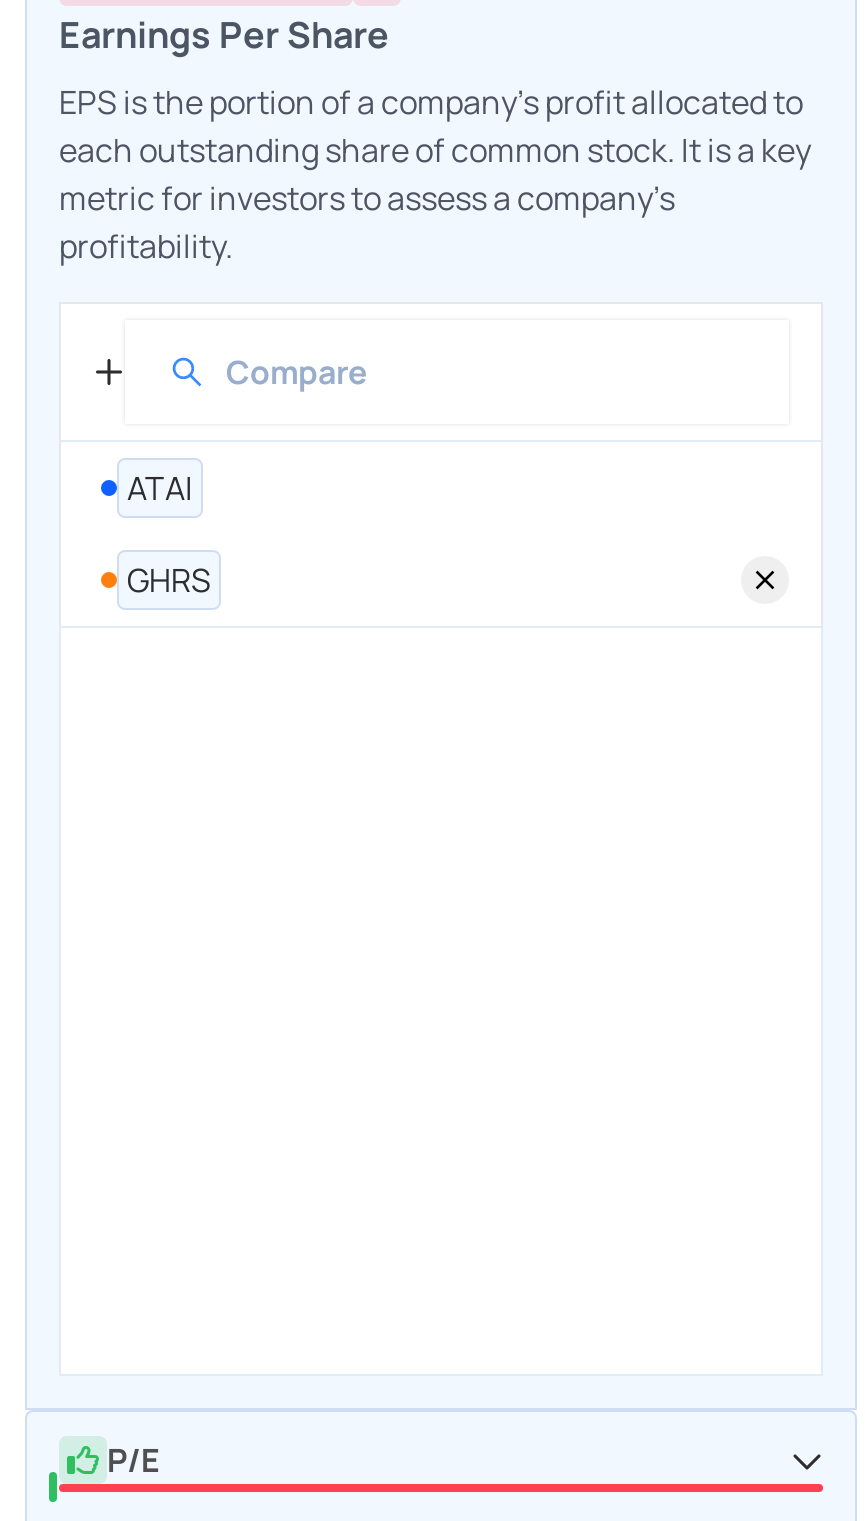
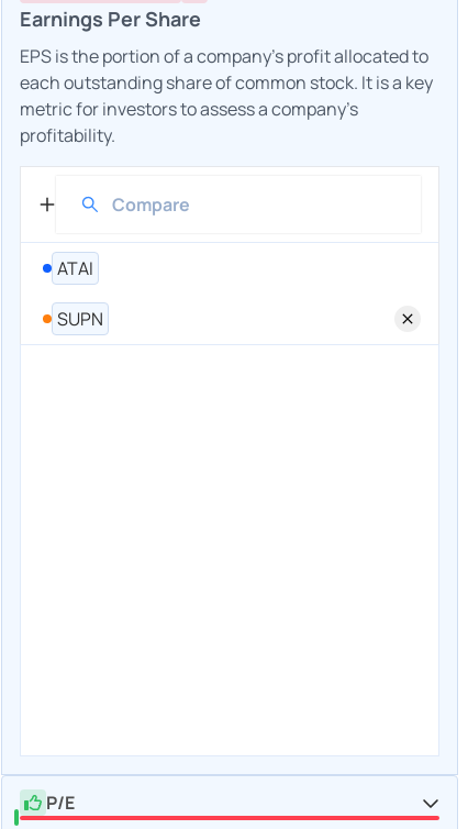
- GHRS
+ SUPN
